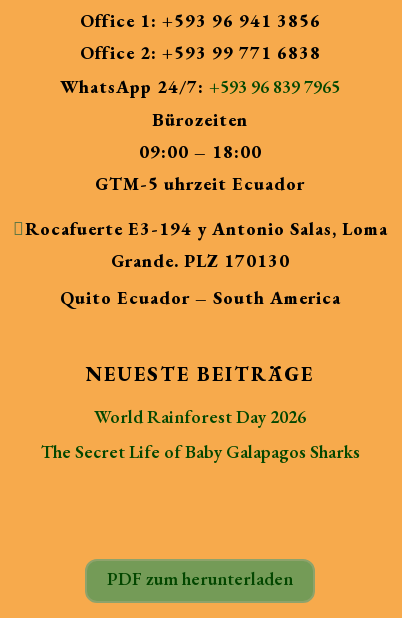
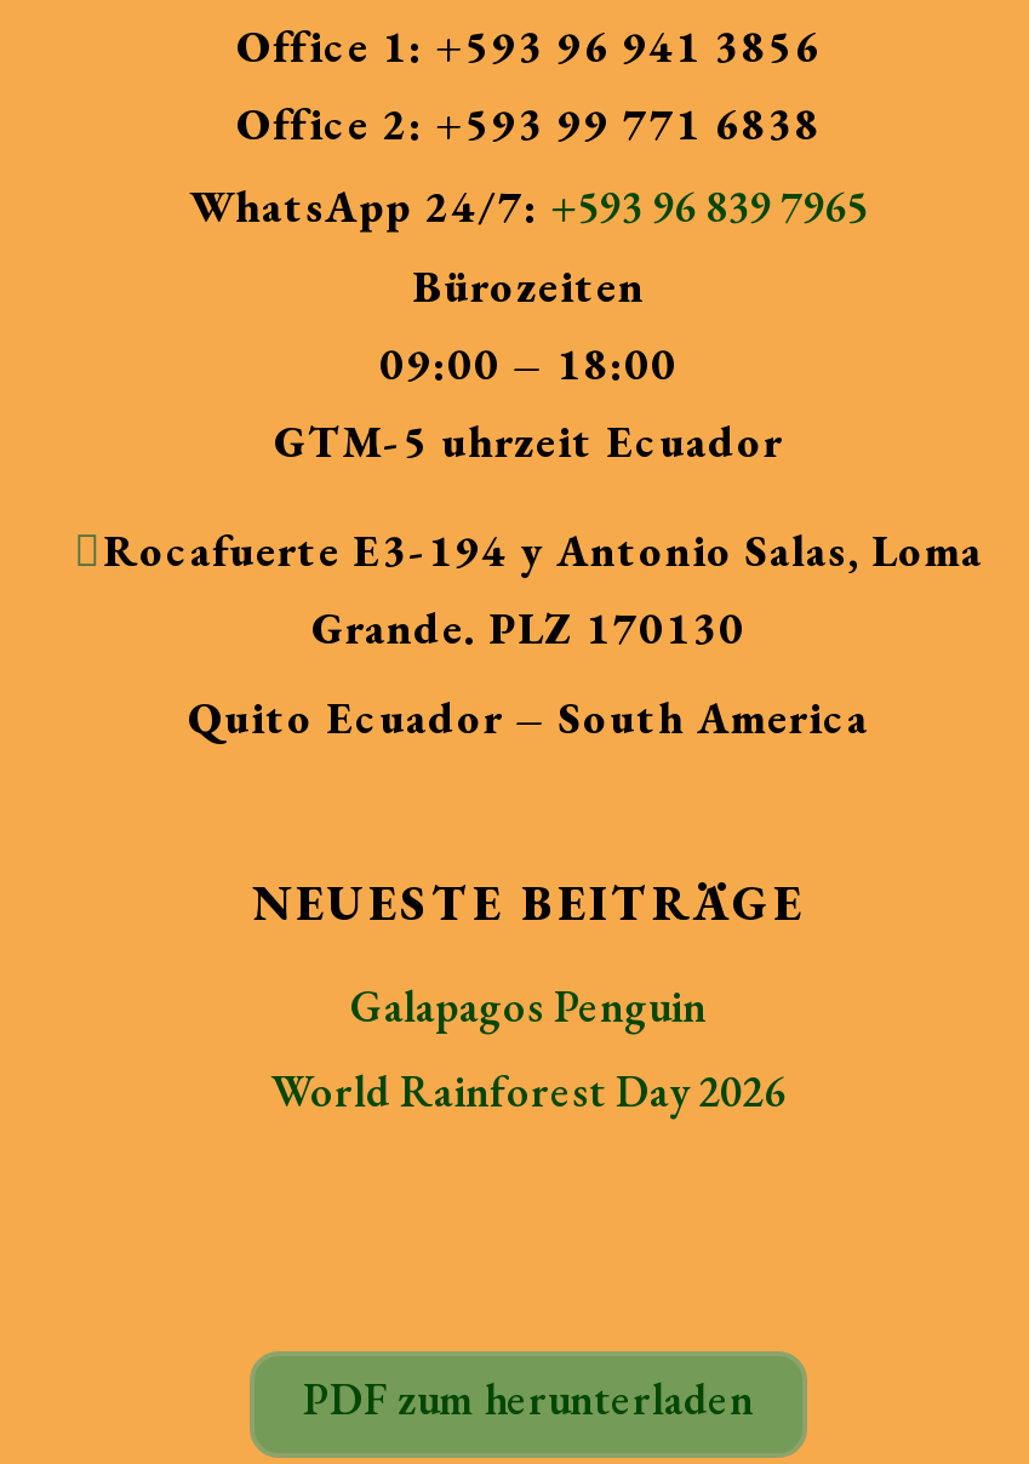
+ Galapagos Penguin

moved down: World Rainforest Day 2026

- The Secret Life of Baby Galapagos Sharks
